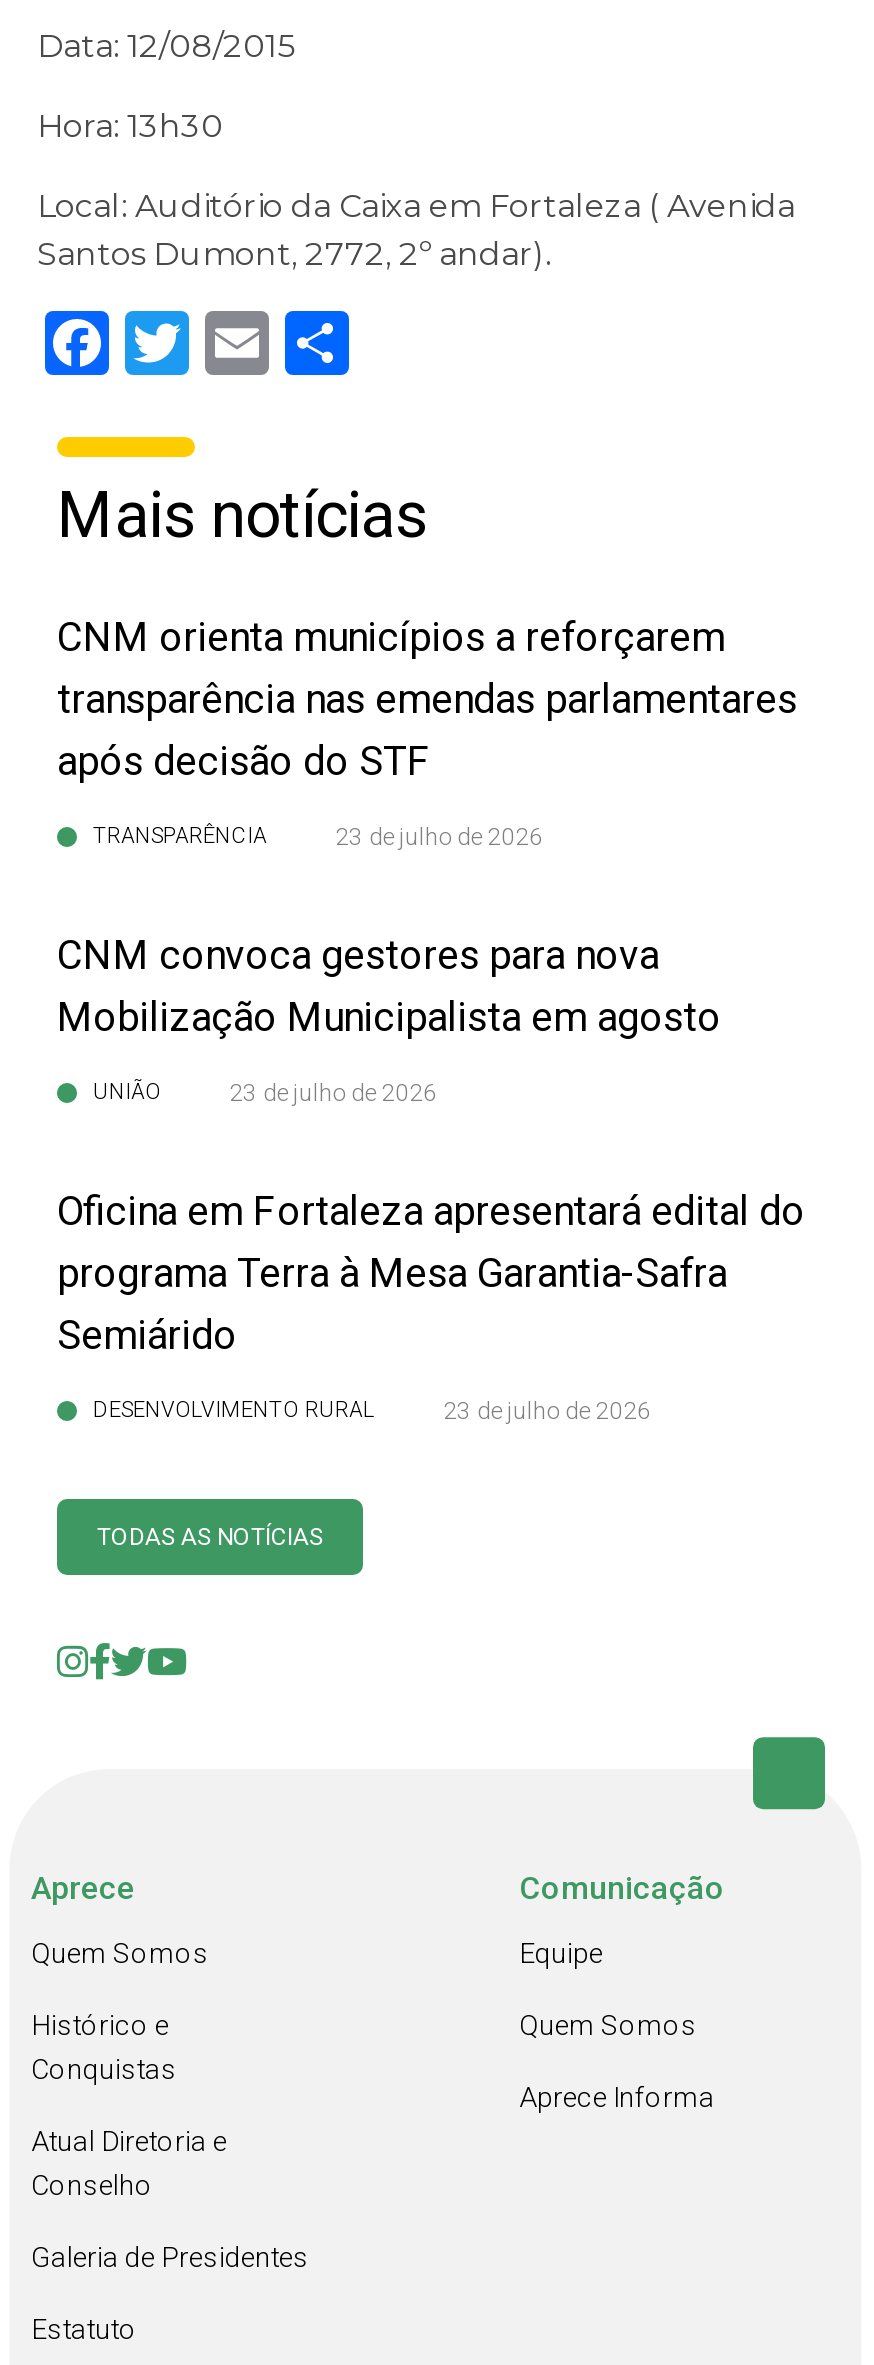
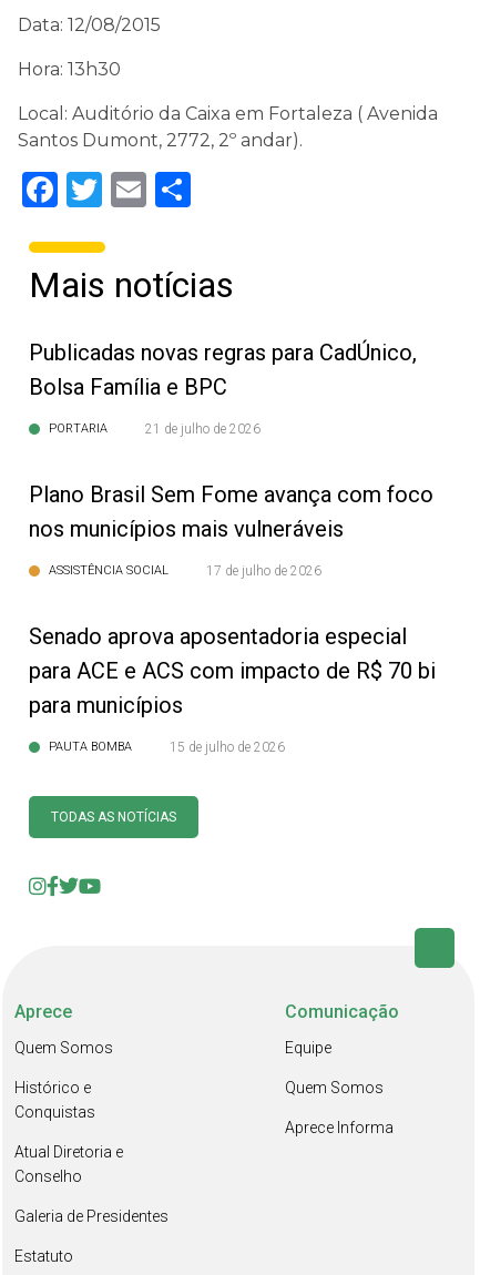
- CNM orienta municípios a reforçarem
- transparência nas emendas parlamentares
- após decisão do STF
+ Publicadas novas regras para CadÚnico,
+ Bolsa Família e BPC

- TRANSPARÊNCIA
- 23 de julho de 2026
+ PORTARIA
+ 21 de julho de 2026

- CNM convoca gestores para nova
- Mobilização Municipalista em agosto
+ Plano Brasil Sem Fome avança com foco
+ nos municípios mais vulneráveis

- UNIÃO
- 23 de julho de 2026
+ ASSISTÊNCIA SOCIAL
+ 17 de julho de 2026

- Oficina em Fortaleza apresentará edital do
- programa Terra à Mesa Garantia-Safra
- Semiárido
+ Senado aprova aposentadoria especial
+ para ACE e ACS com impacto de R$ 70 bi
+ para municípios

- DESENVOLVIMENTO RURAL
- 23 de julho de 2026
+ PAUTA BOMBA
+ 15 de julho de 2026
